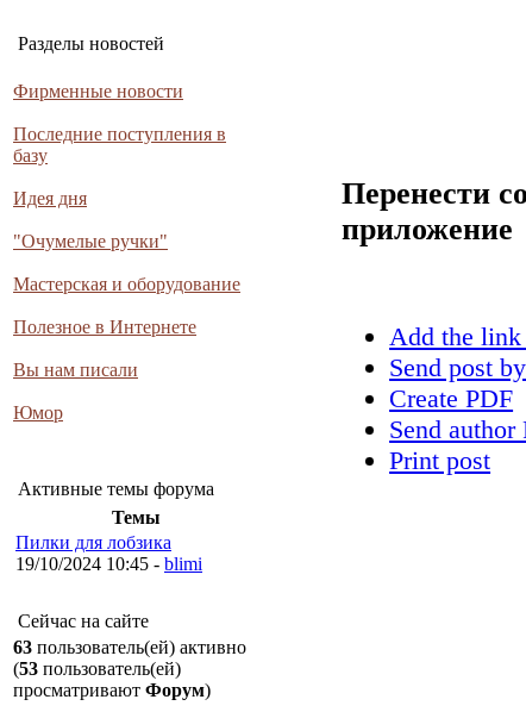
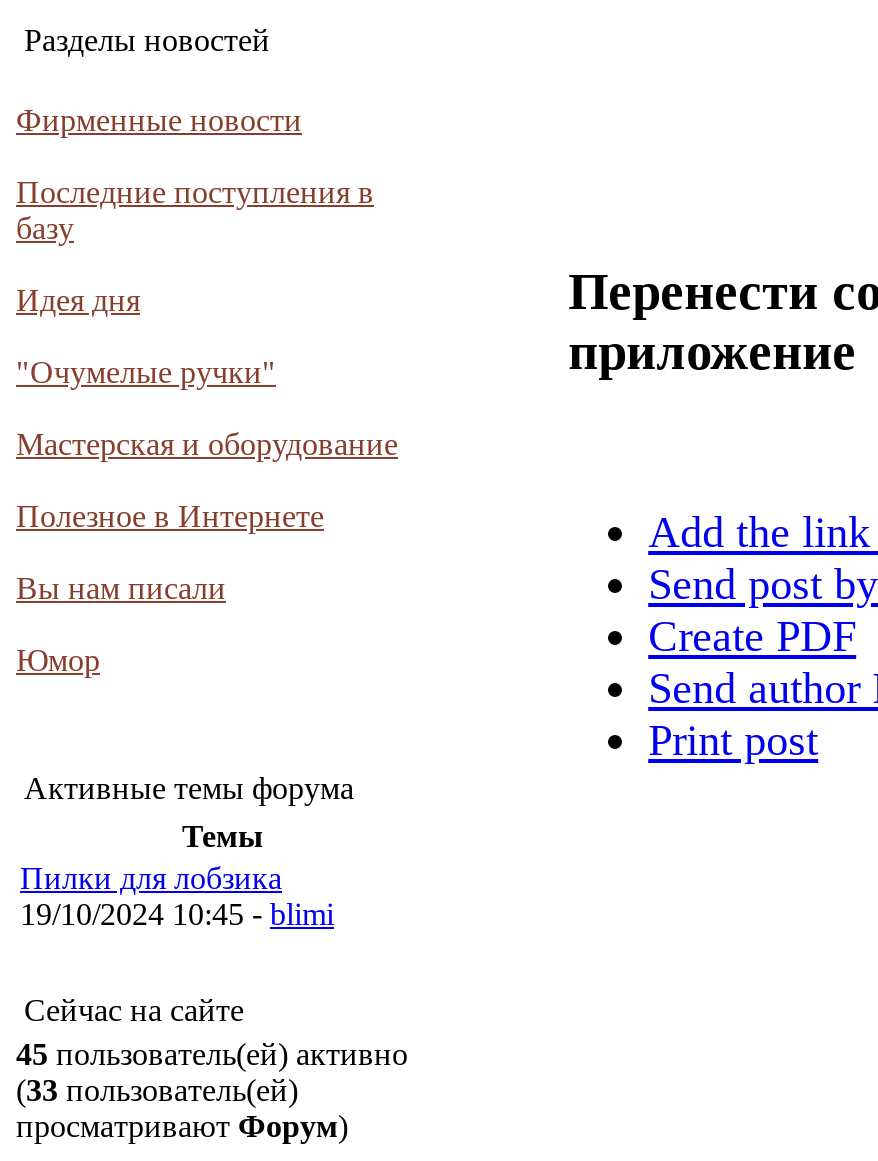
- 63 пользователь(ей) активно
+ 45 пользователь(ей) активно

- (53 пользователь(ей)
+ (33 пользователь(ей)
